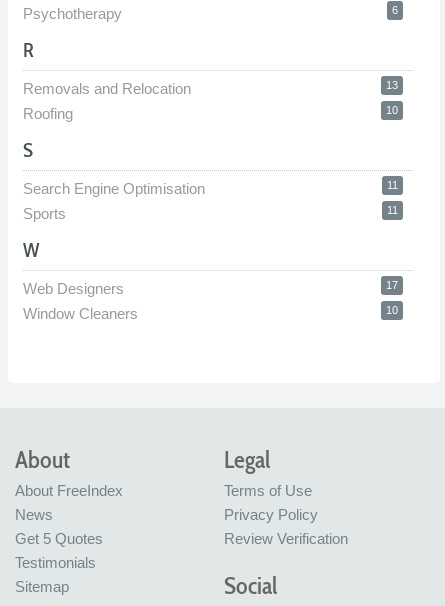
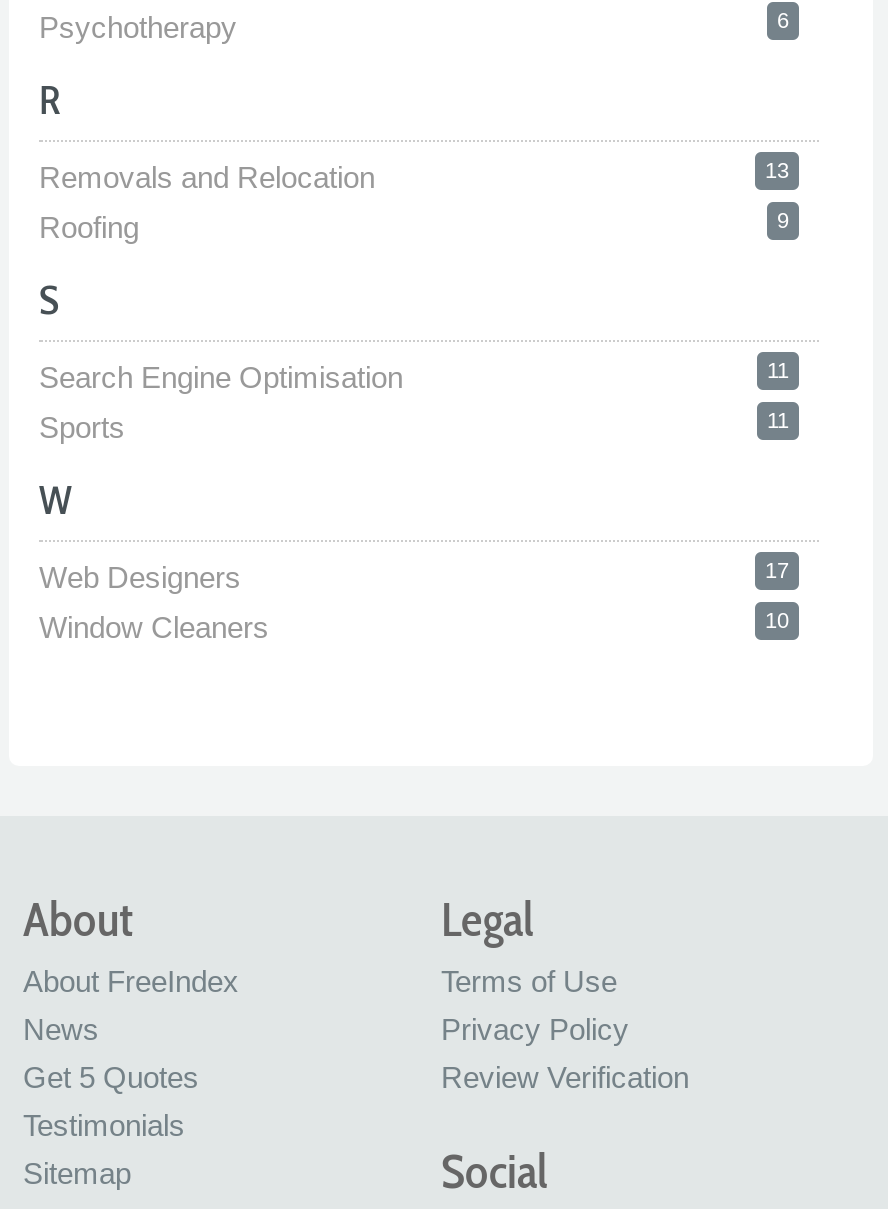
- 10
+ 9
